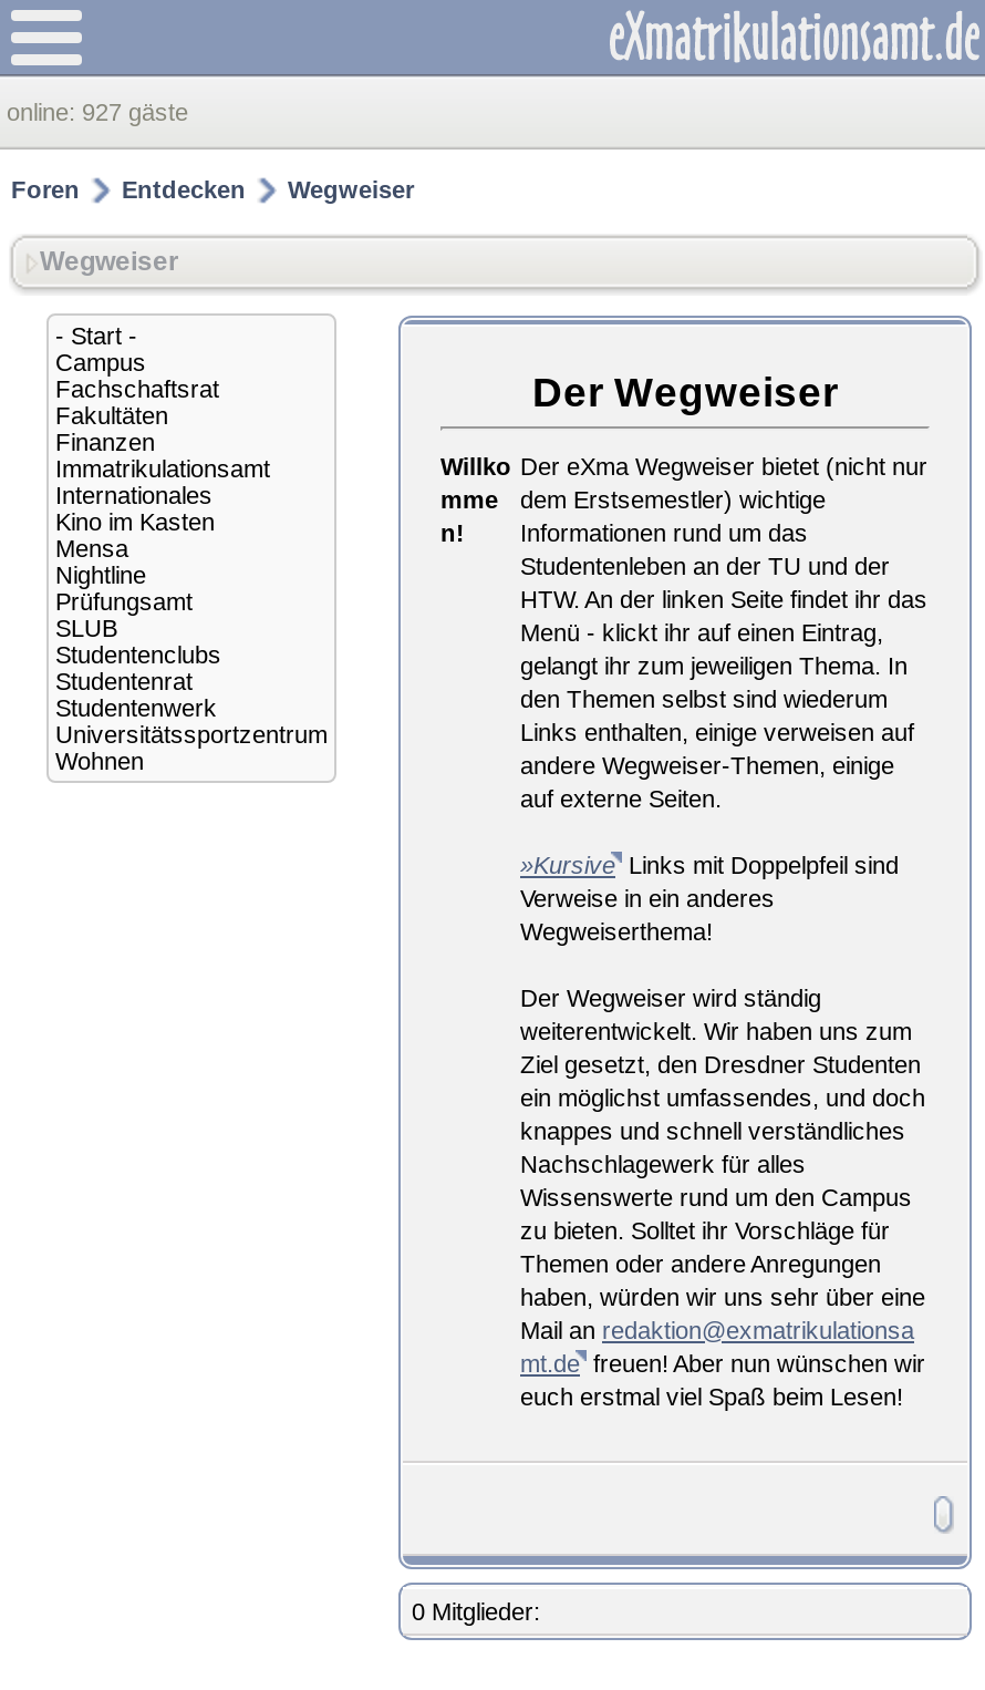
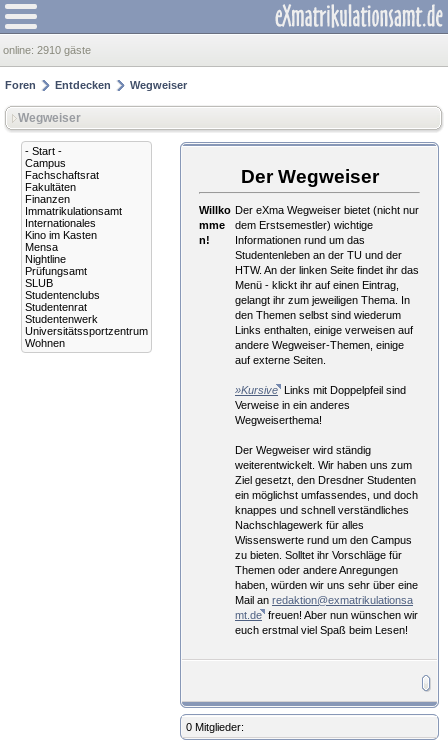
- online: 927 gäste
+ online: 2910 gäste
